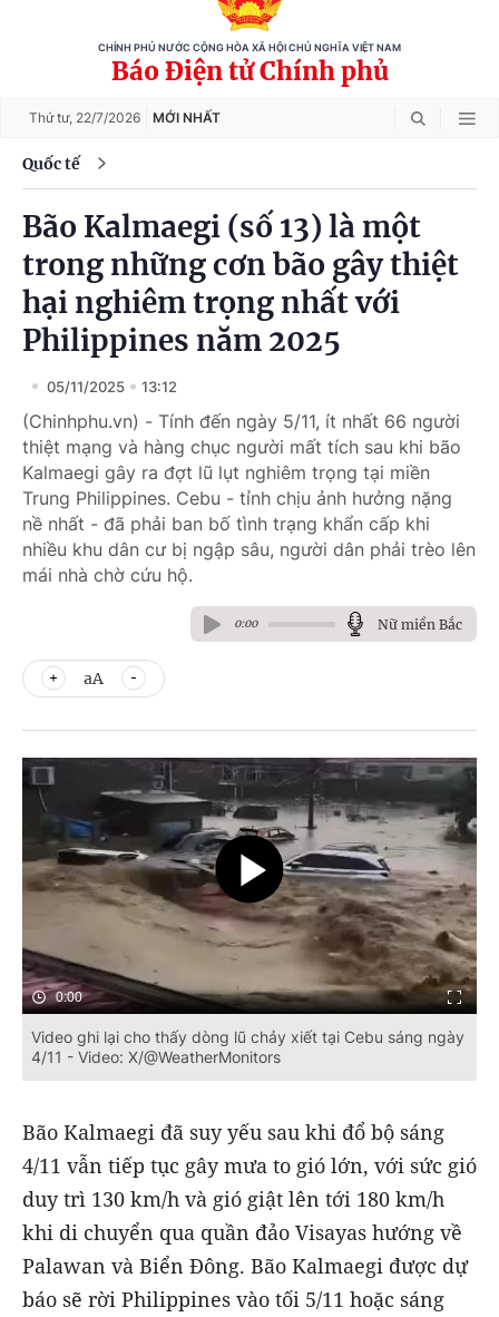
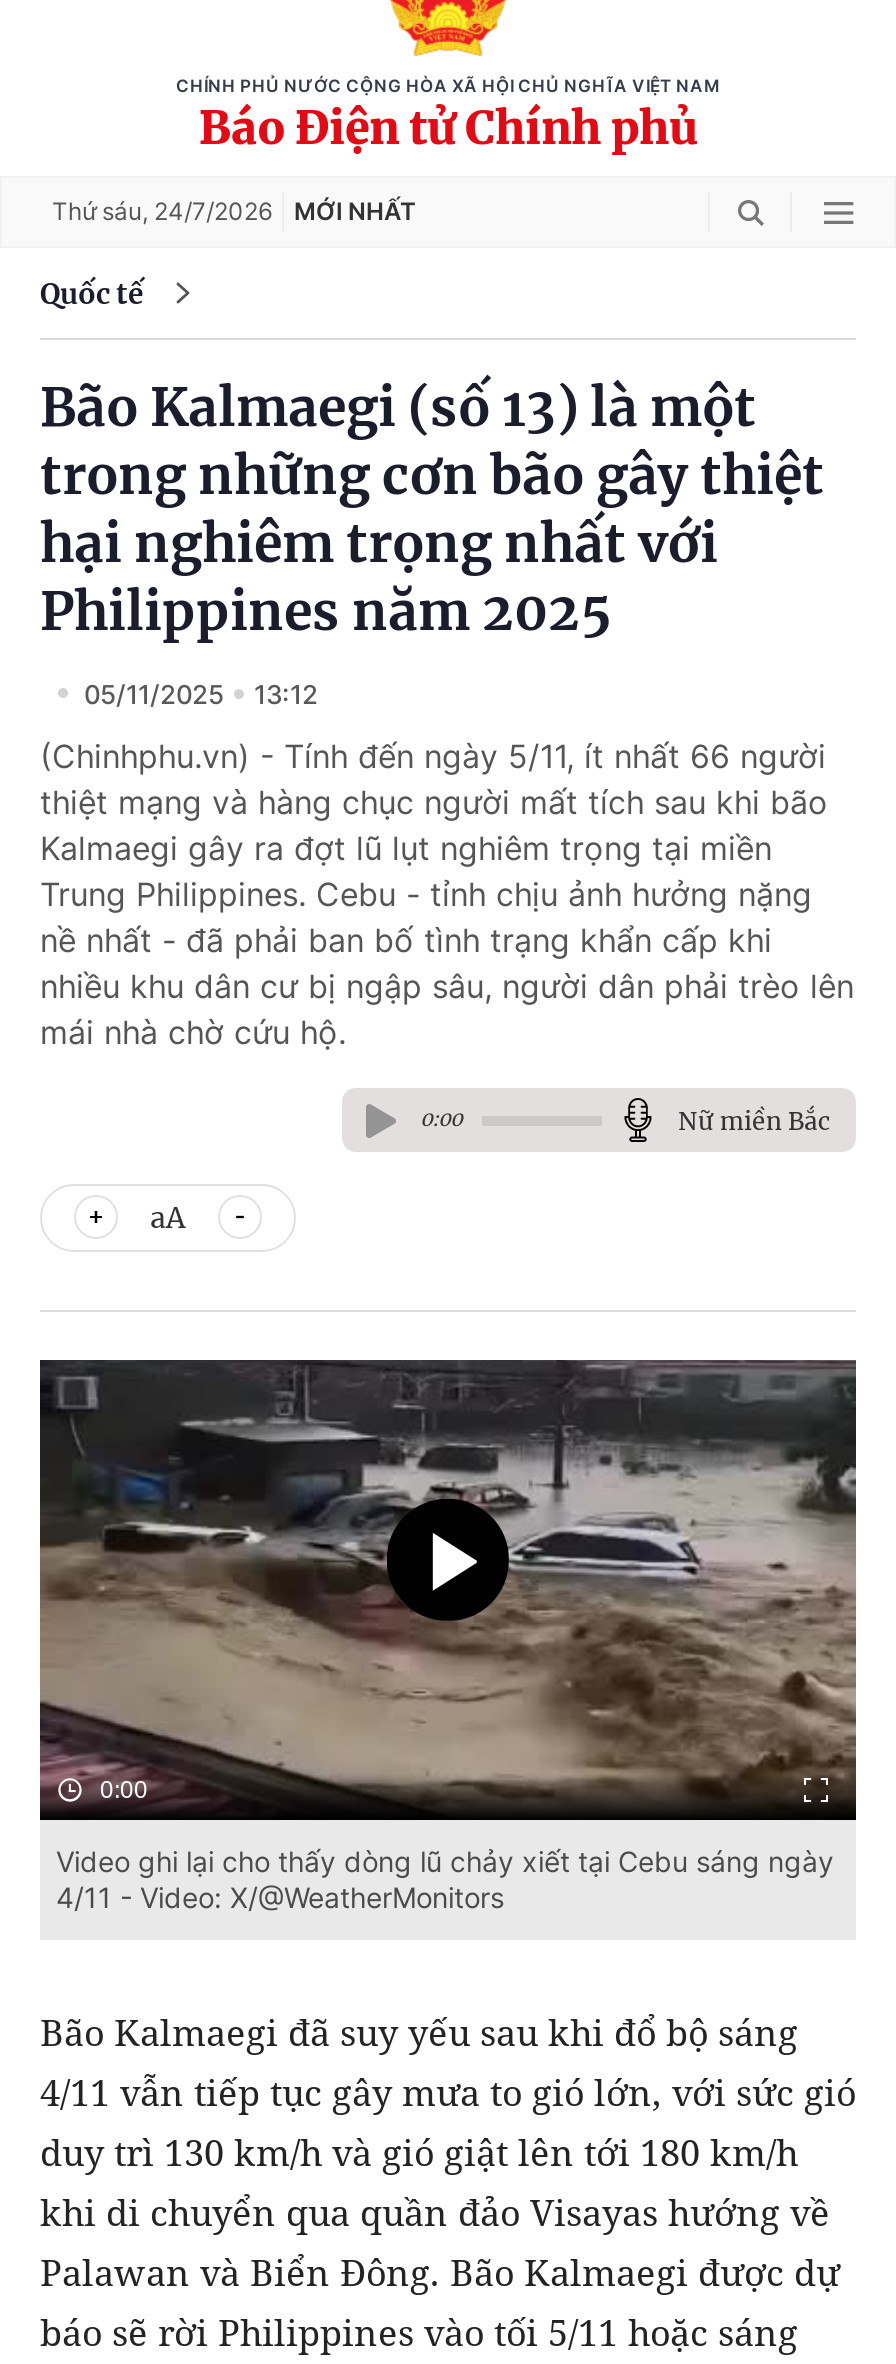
- Thứ tư, 22/7/2026 MỚI NHẤT
+ Thứ sáu, 24/7/2026 MỚI NHẤT
